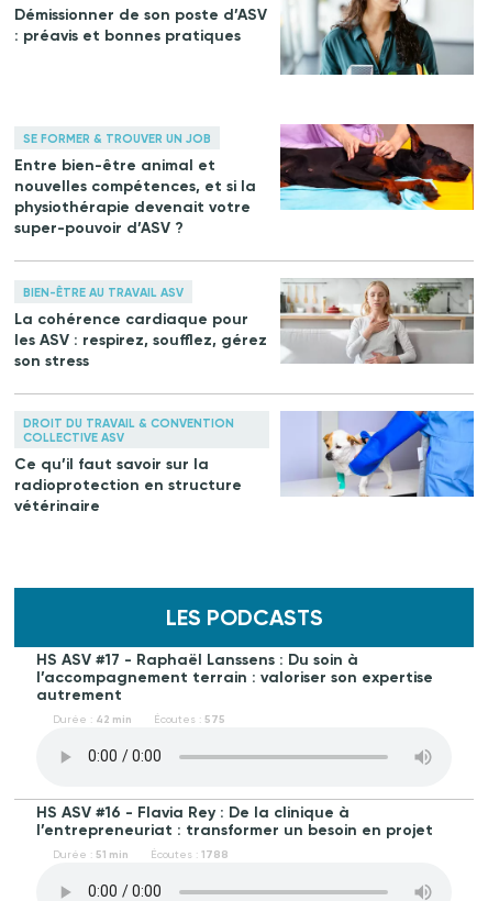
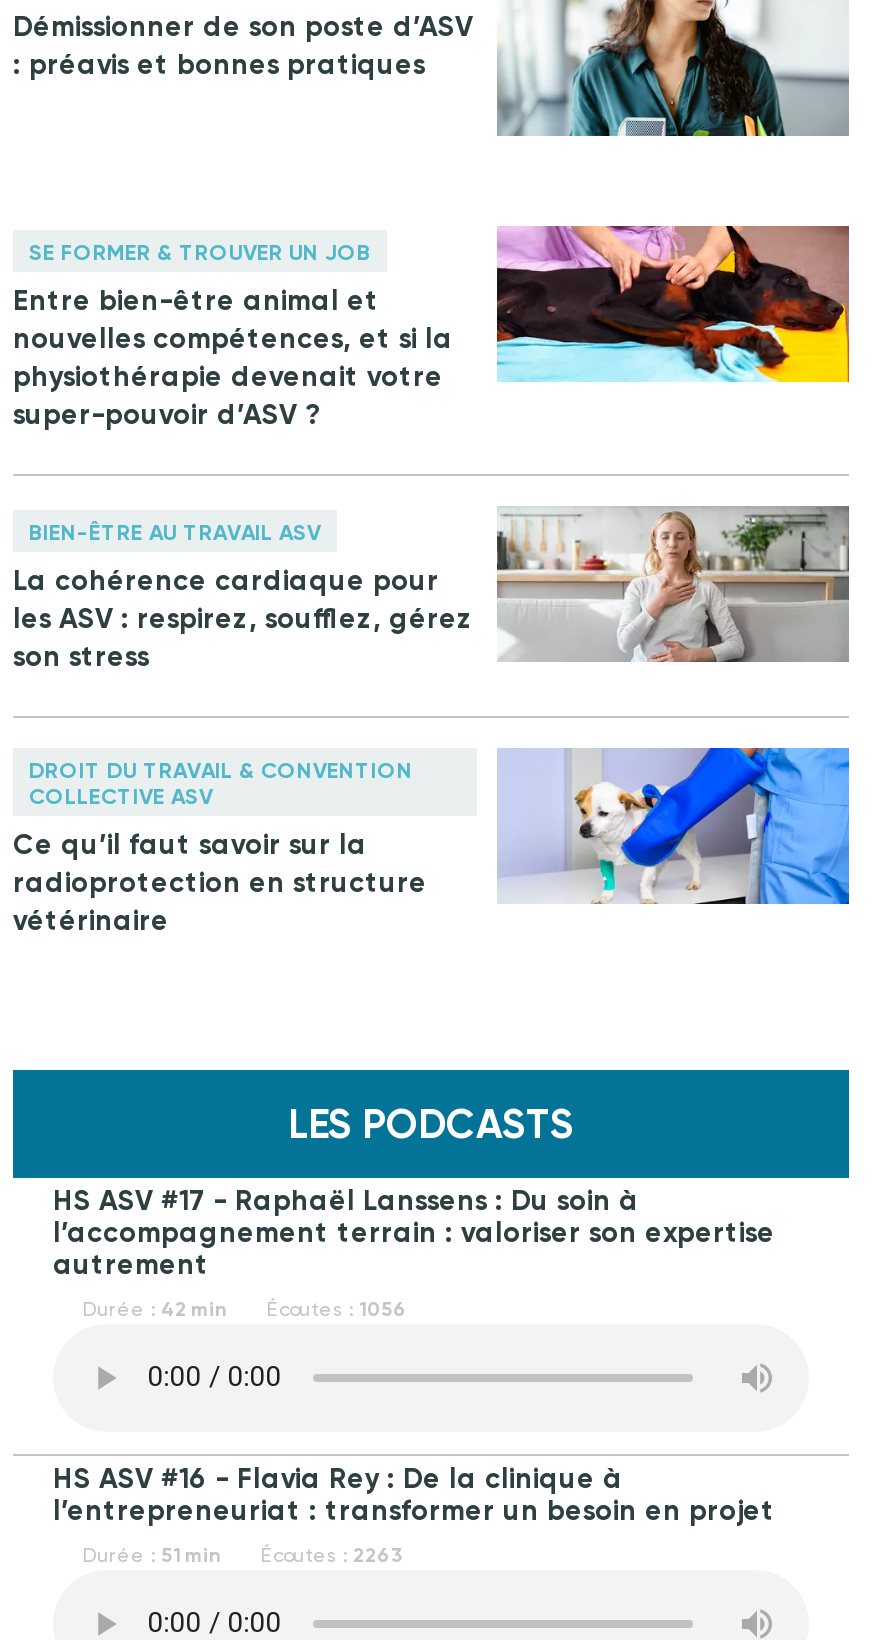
- Durée : 42 min Écoutes : 575
+ Durée : 42 min Écoutes : 1056

- Durée : 51 min Écoutes : 1788
+ Durée : 51 min Écoutes : 2263
